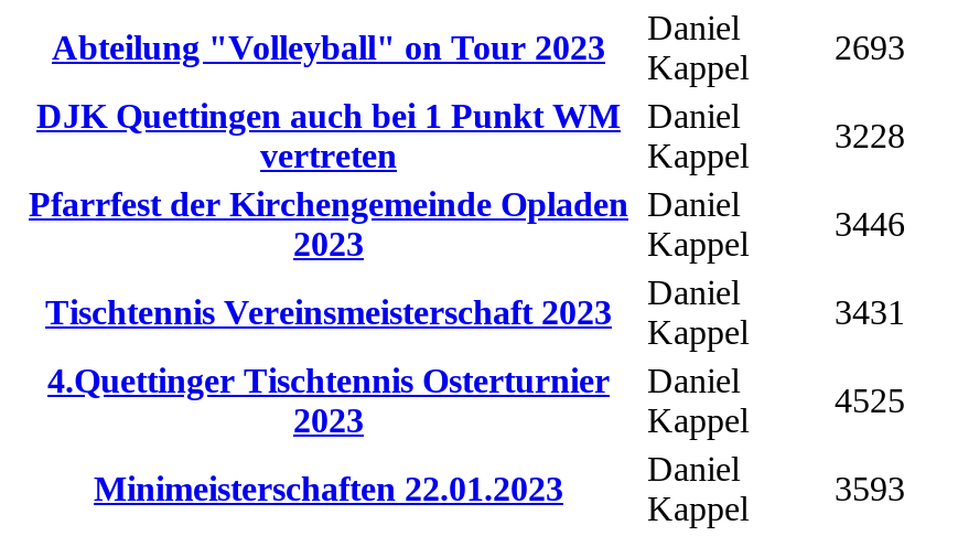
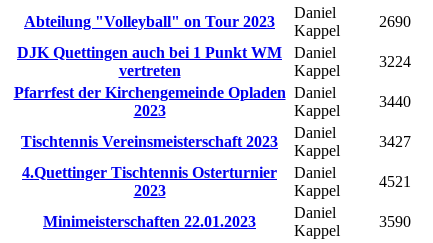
- 2693
+ 2690

- 3228
+ 3224

- 3446
+ 3440

- 3431
+ 3427

- 4525
+ 4521

- 3593
+ 3590
